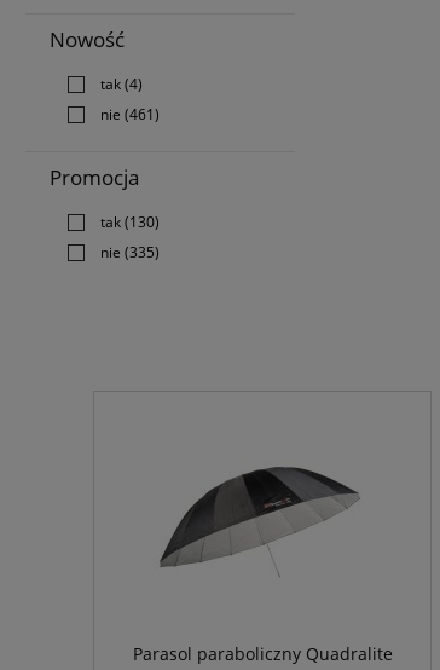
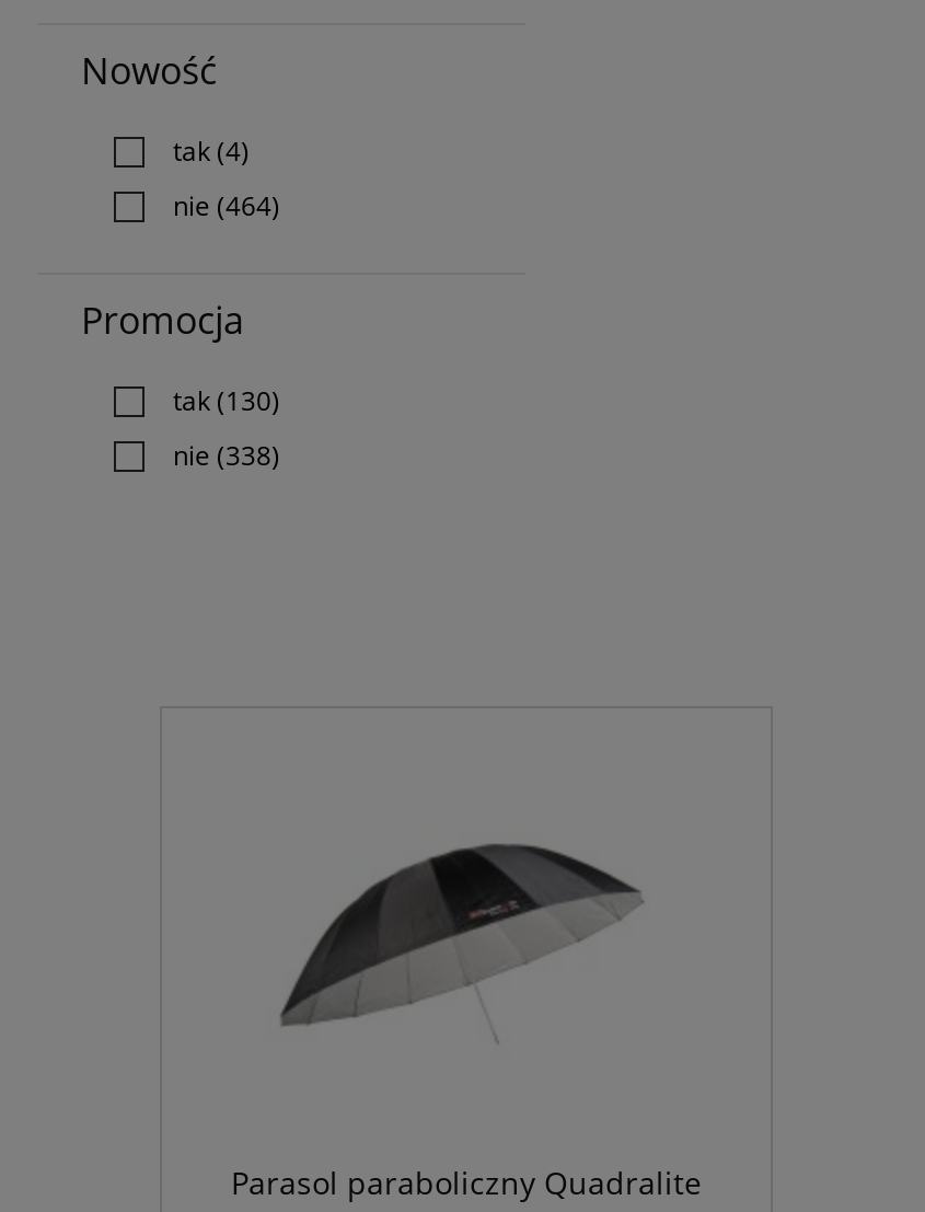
- nie (461)
+ nie (464)

- nie (335)
+ nie (338)
